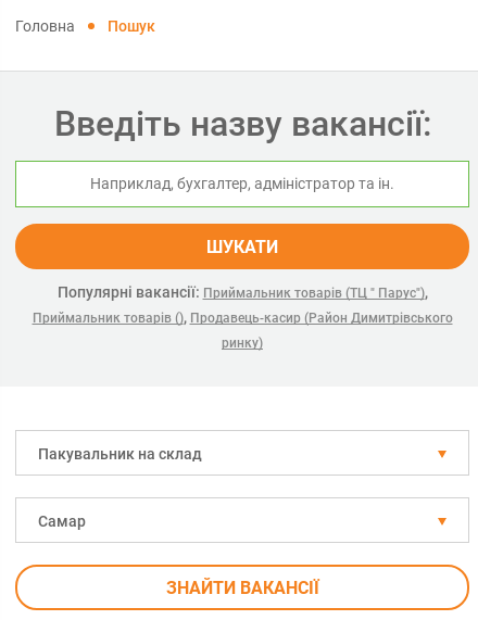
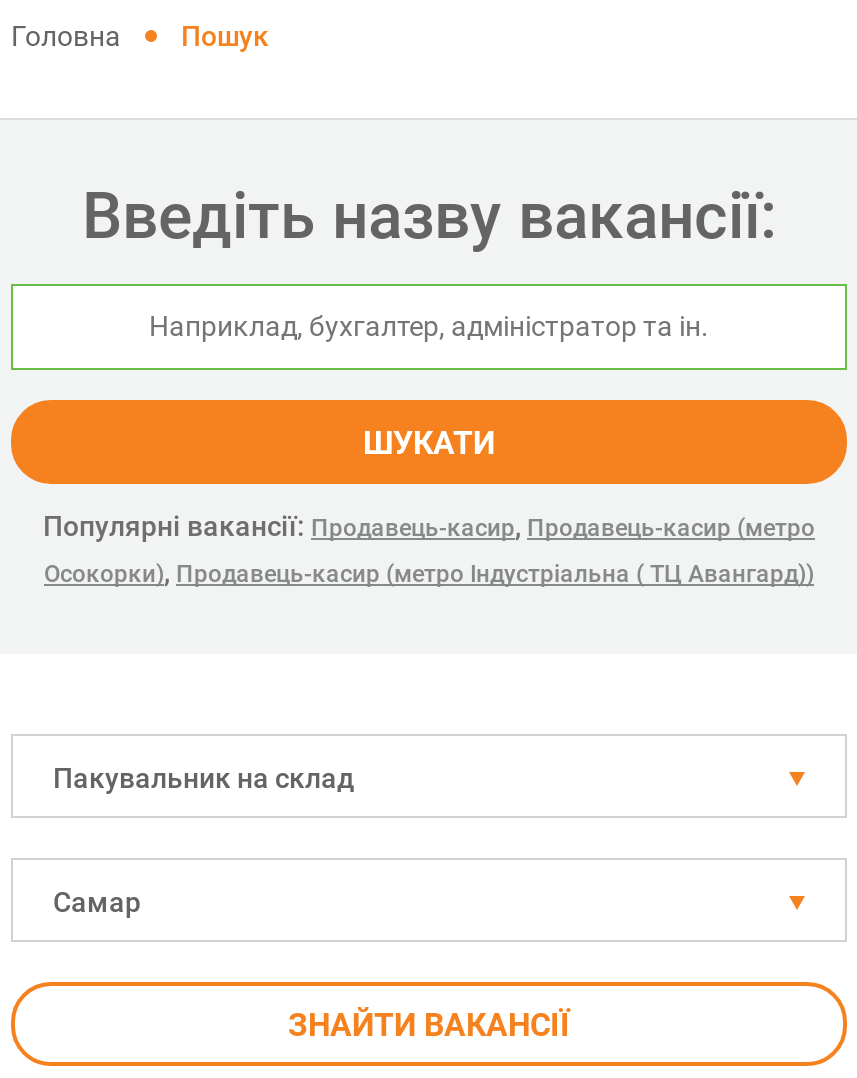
- Популярні вакансії: Приймальник товарів (ТЦ " Парус"),
- Приймальник товарів (), Продавець-касир (Район Димитрівського
- ринку)
+ Популярні вакансії: Продавець-касир, Продавець-касир (метро
+ Осокорки), Продавець-касир (метро Індустріальна ( ТЦ Авангард))
